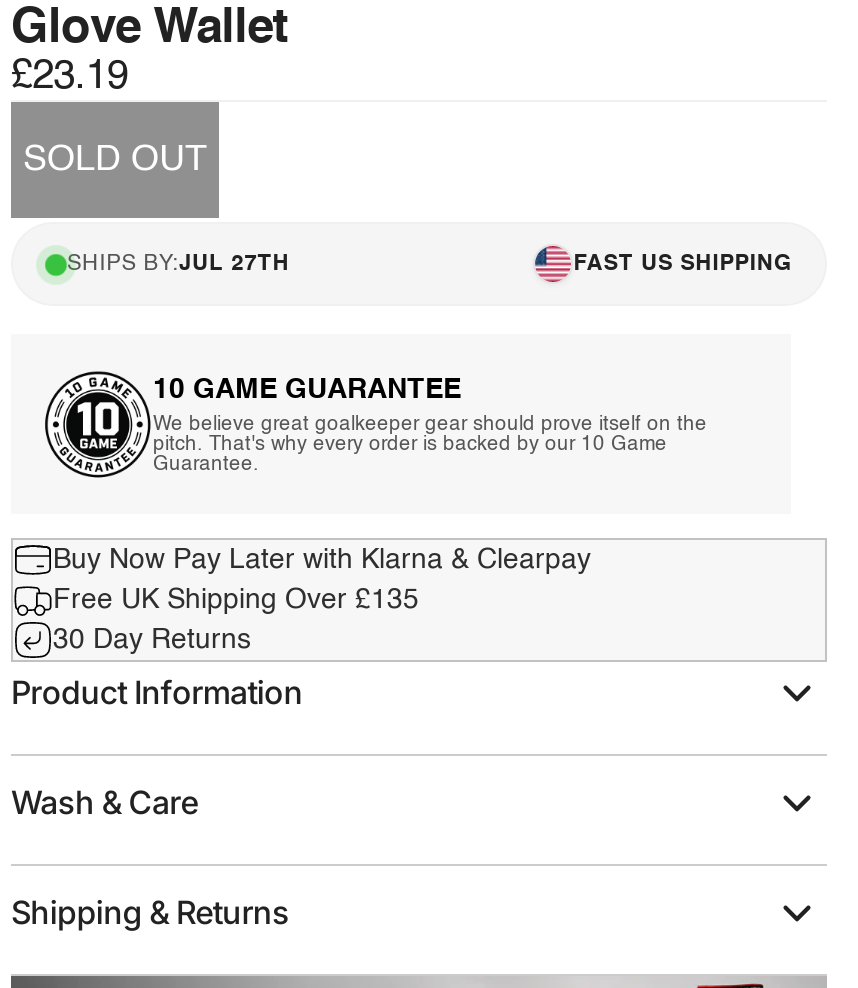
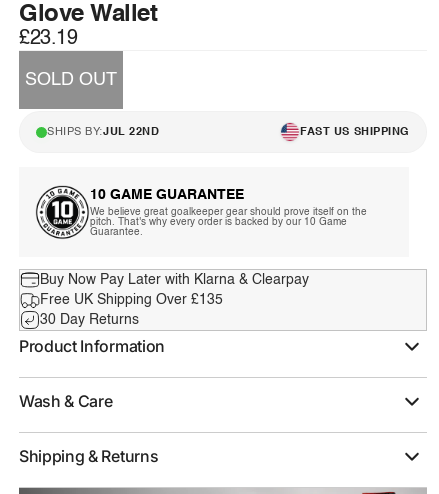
- SHIPS BY:JUL 27TH
+ SHIPS BY:JUL 22ND
